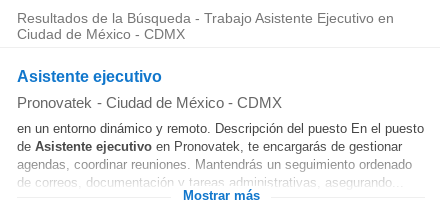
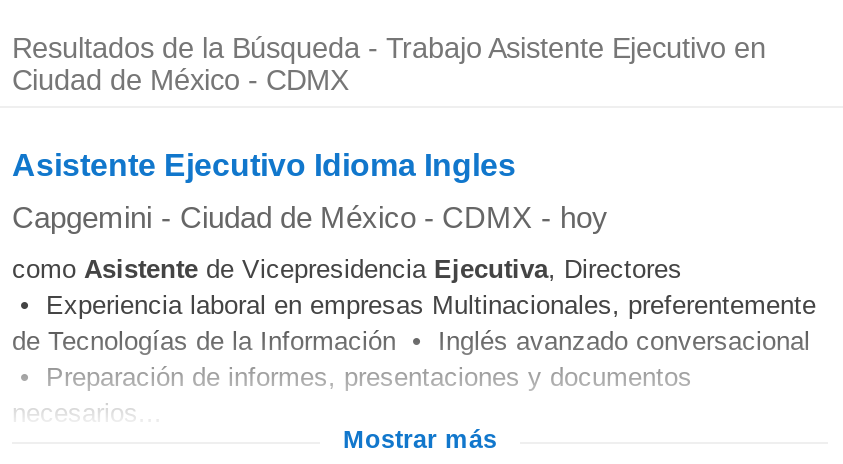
- Asistente ejecutivo
+ Asistente Ejecutivo Idioma Ingles

- Pronovatek - Ciudad de México - CDMX
+ Capgemini - Ciudad de México - CDMX - hoy

- en un entorno dinámico y remoto. Descripción del puesto En el puesto
- de Asistente ejecutivo en Pronovatek, te encargarás de gestionar
- agendas, coordinar reuniones. Mantendrás un seguimiento ordenado
- de correos, documentación y tareas administrativas, asegurando...
+ como Asistente de Vicepresidencia Ejecutiva, Directores
+ • Experiencia laboral en empresas Multinacionales, preferentemente
+ de Tecnologías de la Información • Inglés avanzado conversacional
+ • Preparación de informes, presentaciones y documentos
+ necesarios...
